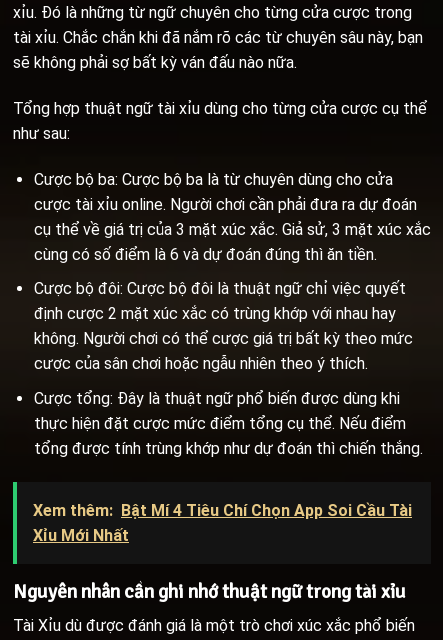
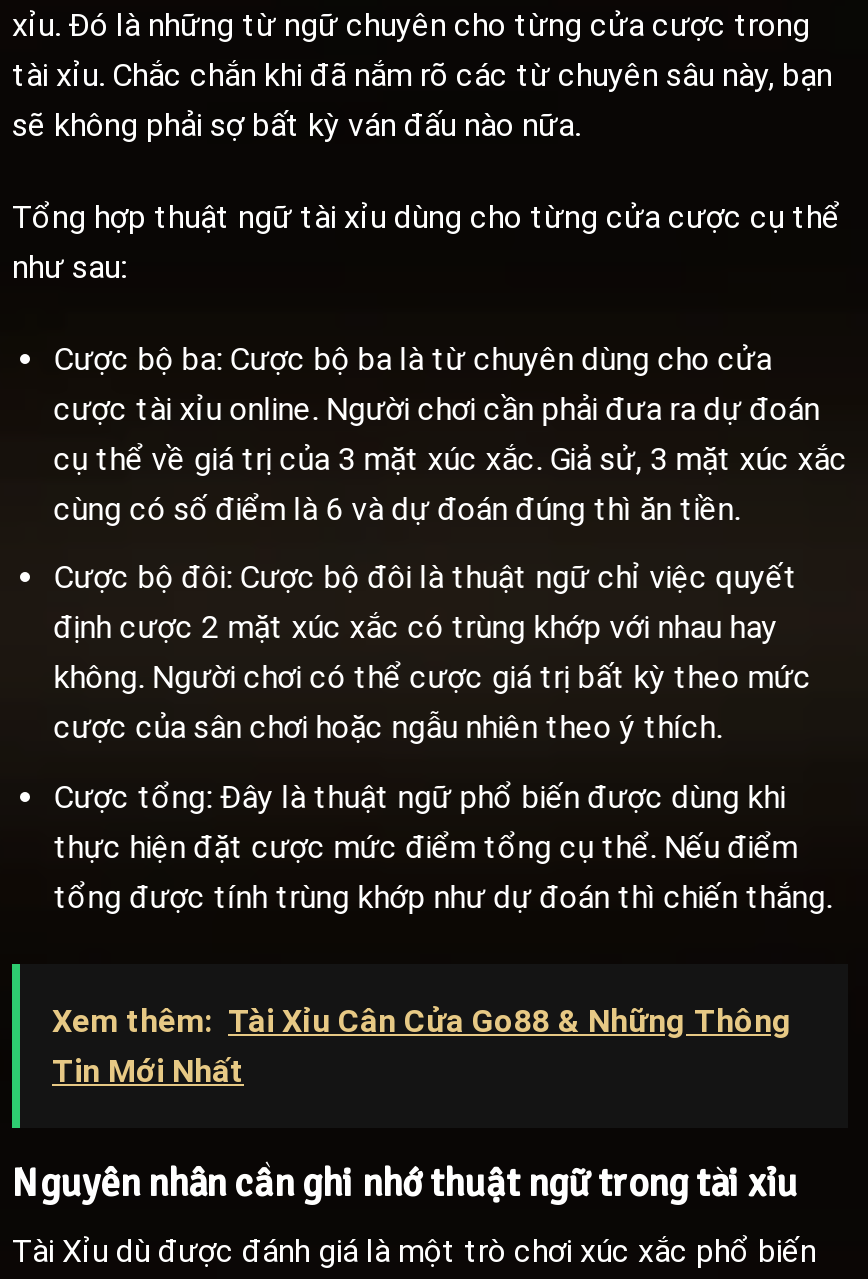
- Xem thêm: Bật Mí 4 Tiêu Chí Chọn App Soi Cầu Tài
- Xỉu Mới Nhất
+ Xem thêm: Tài Xỉu Cân Cửa Go88 & Những Thông
+ Tin Mới Nhất
